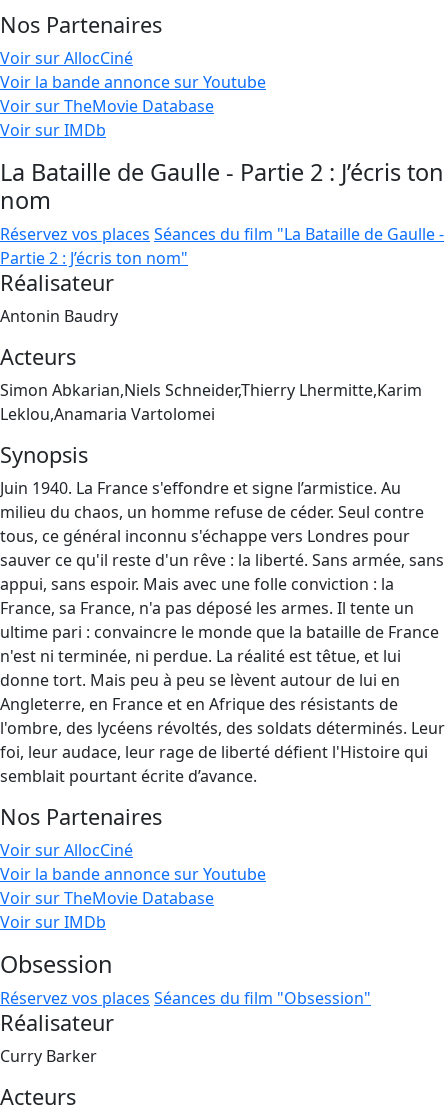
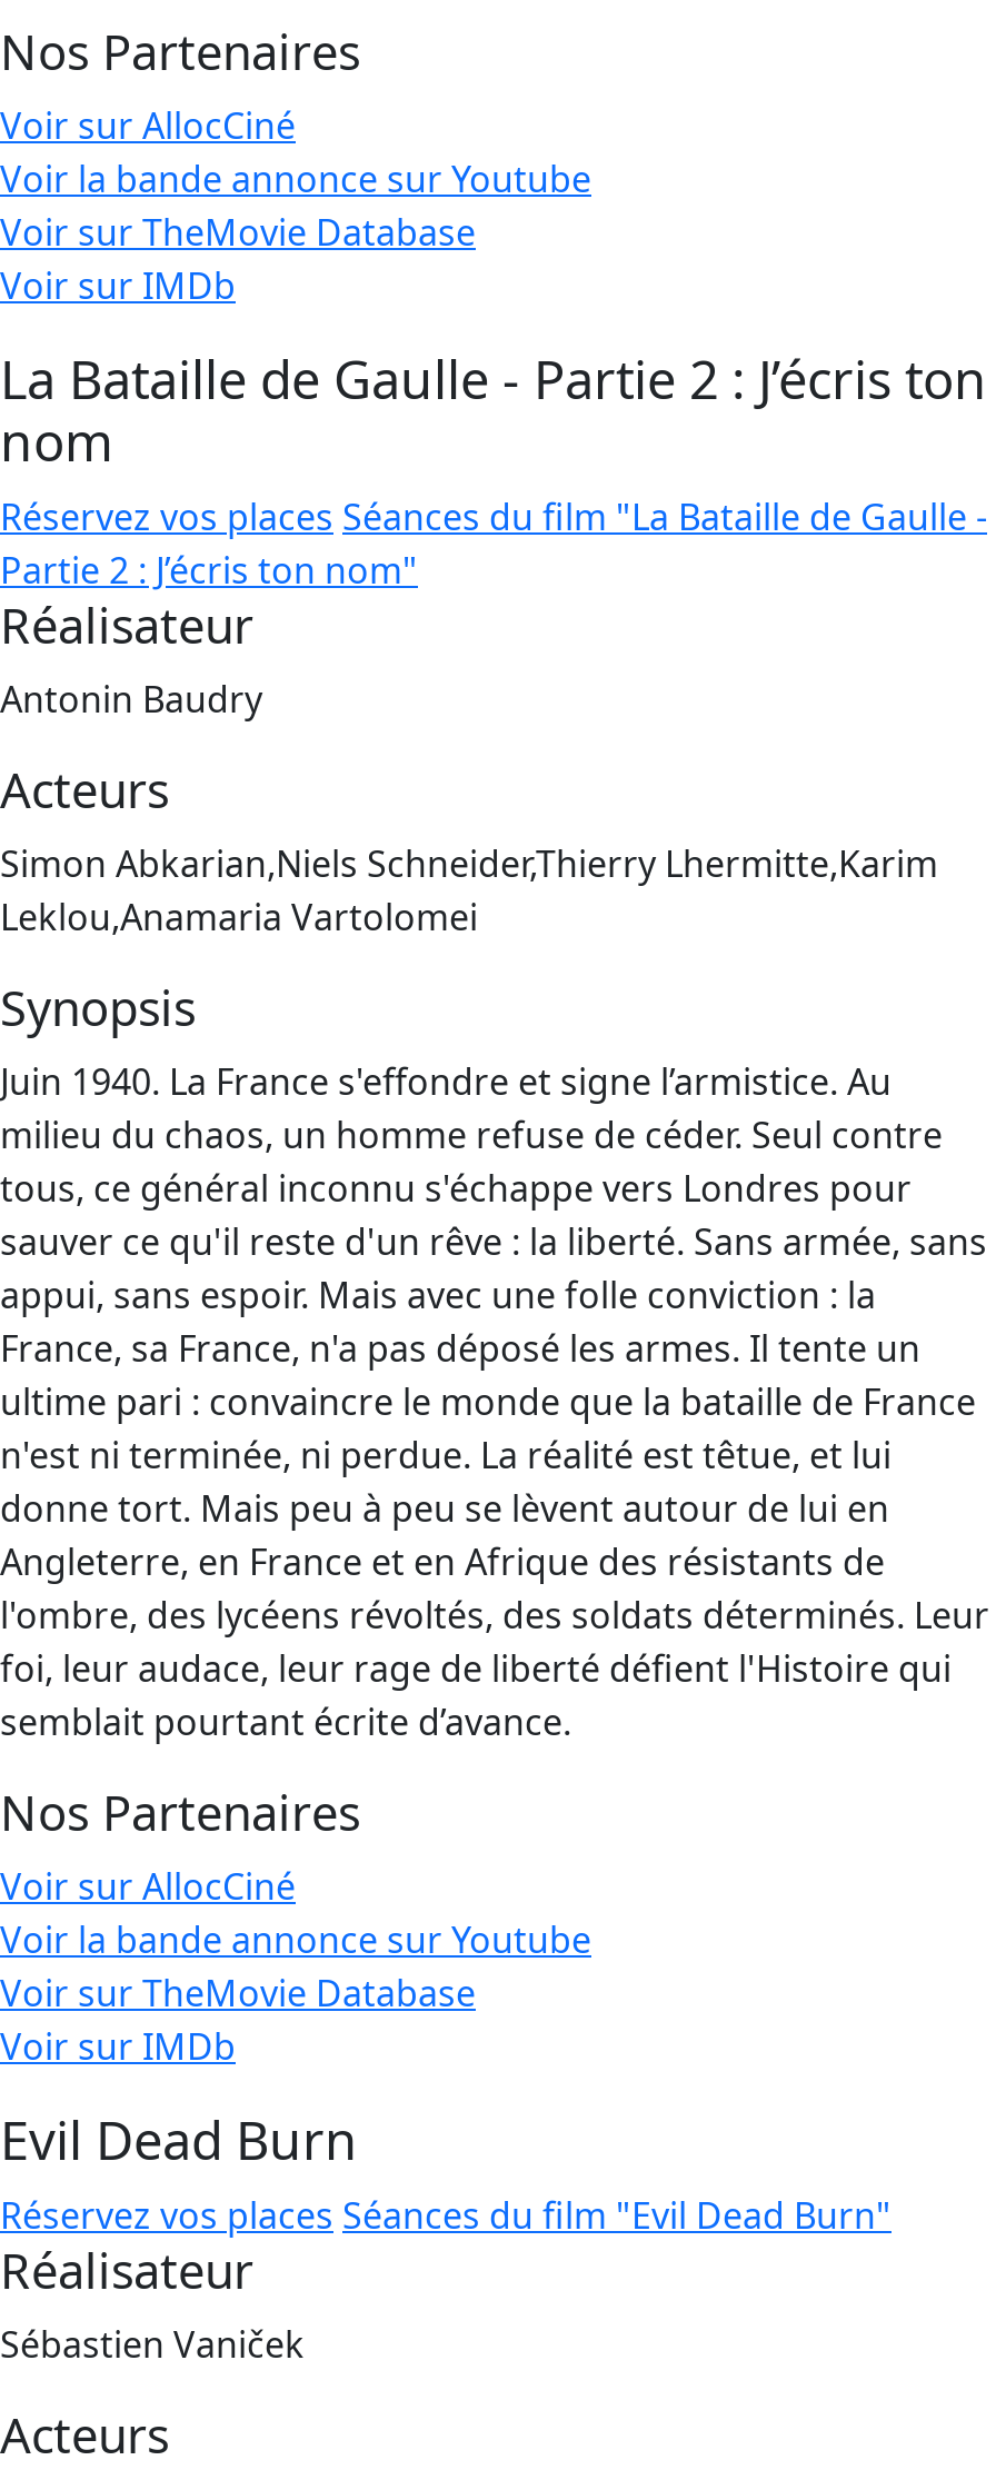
- Obsession
- Réservez vos places Séances du film "Obsession"
+ Evil Dead Burn
+ Réservez vos places Séances du film "Evil Dead Burn"

- Curry Barker
+ Sébastien Vaniček
